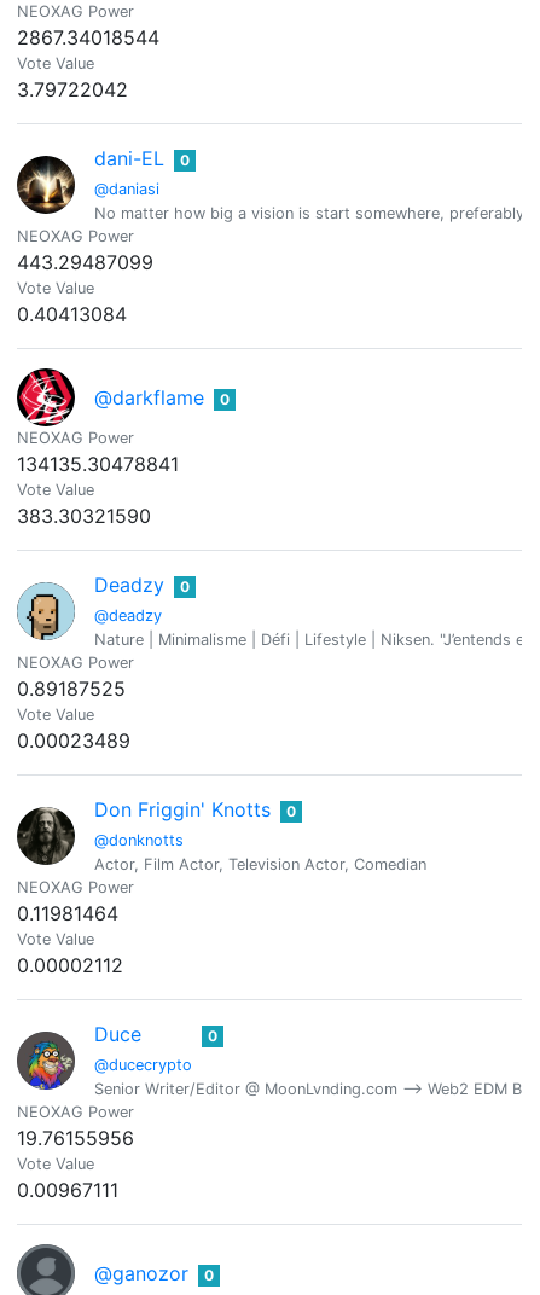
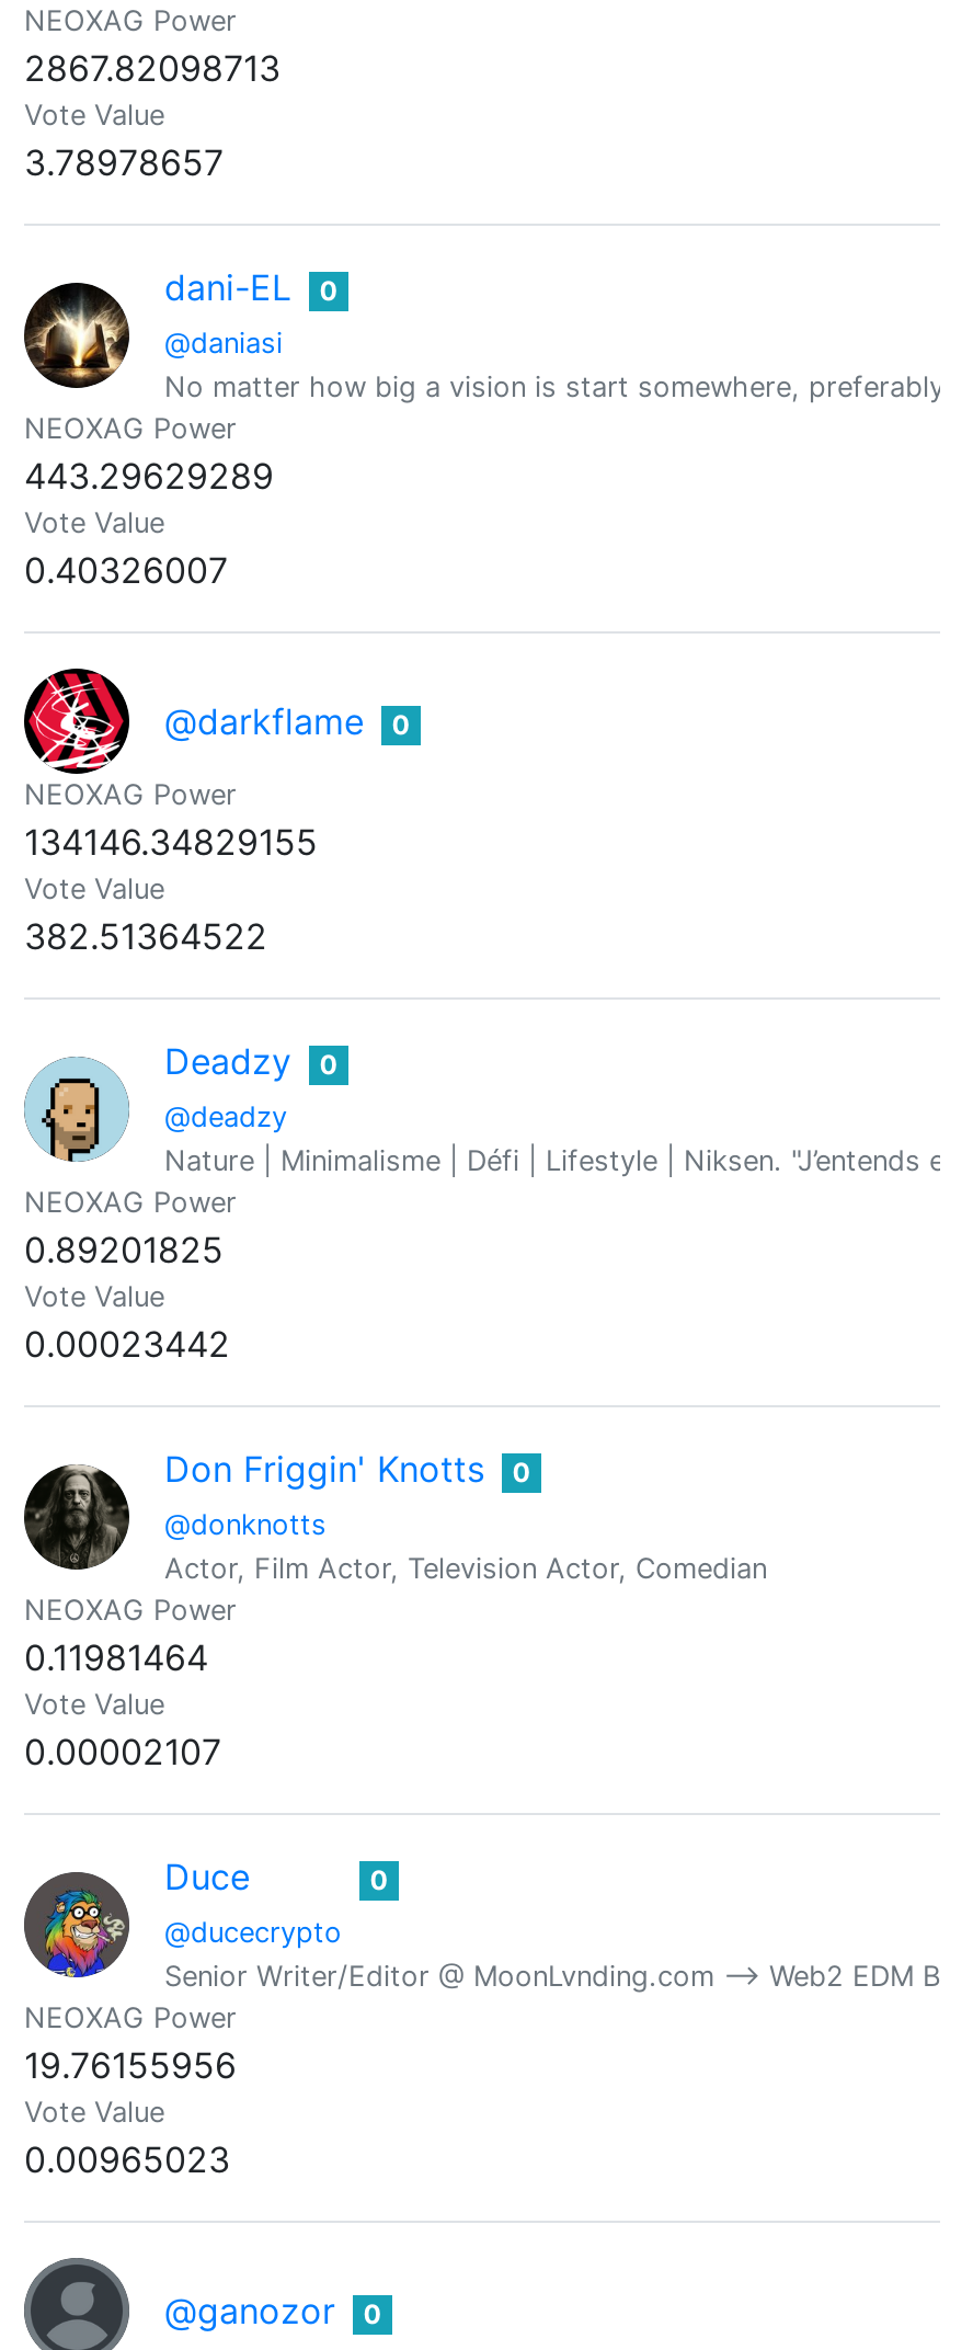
- 2867.34018544
+ 2867.82098713

- 3.79722042
+ 3.78978657

- 443.29487099
+ 443.29629289

- 0.40413084
+ 0.40326007

- 134135.30478841
+ 134146.34829155

- 383.30321590
+ 382.51364522

- 0.89187525
+ 0.89201825

- 0.00023489
+ 0.00023442

- 0.00002112
+ 0.00002107

- 0.00967111
+ 0.00965023
